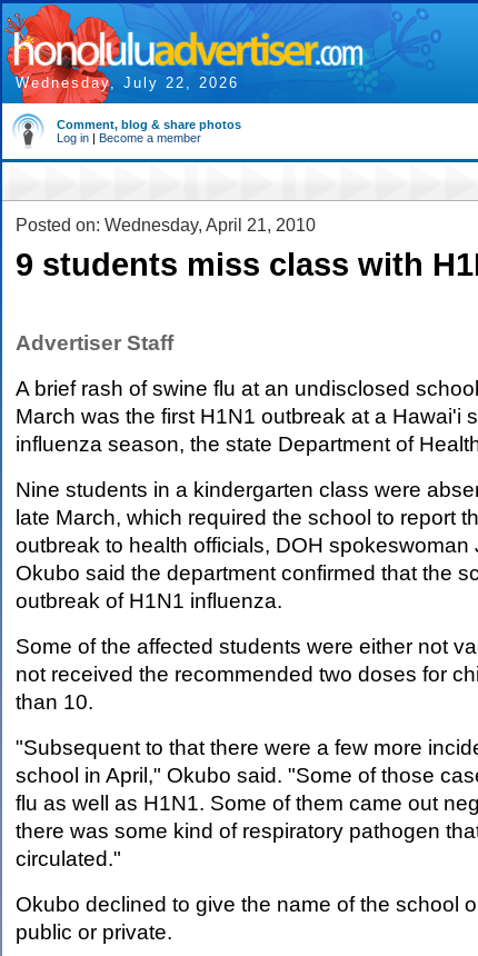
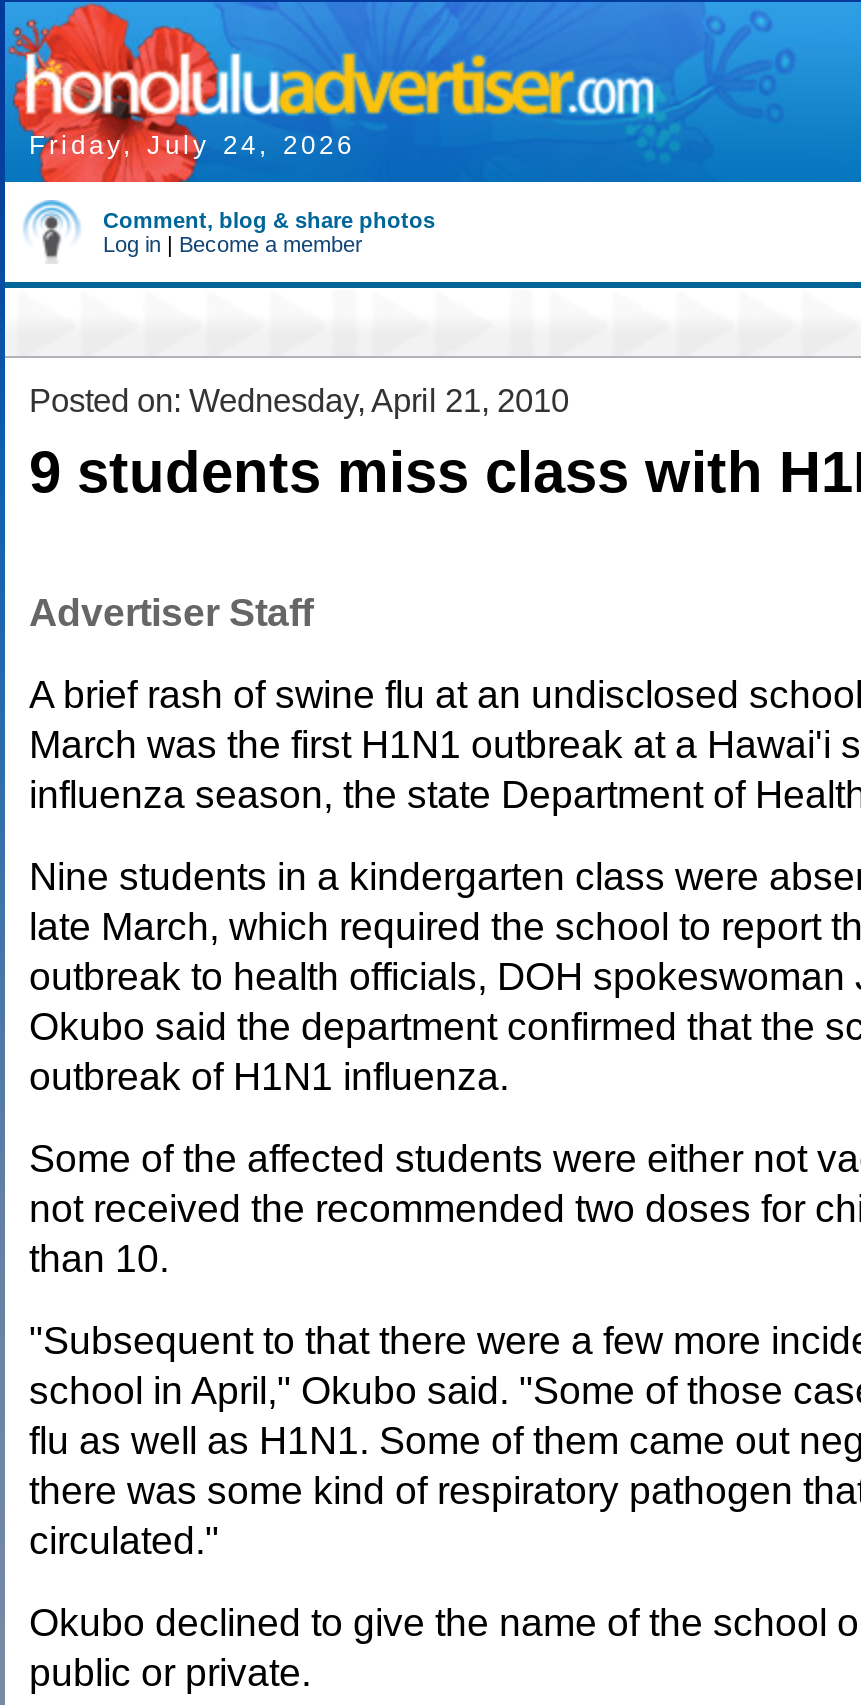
- Wednesday, July 22, 2026
+ Friday, July 24, 2026
